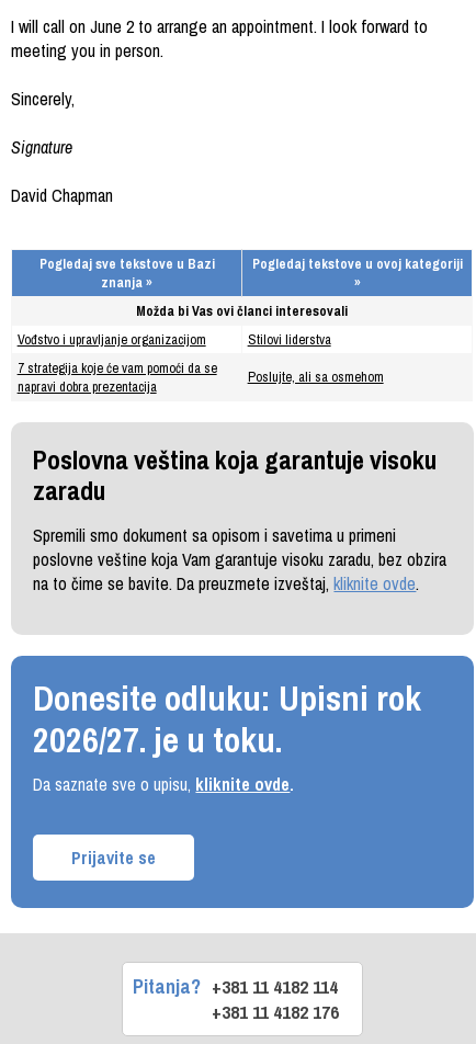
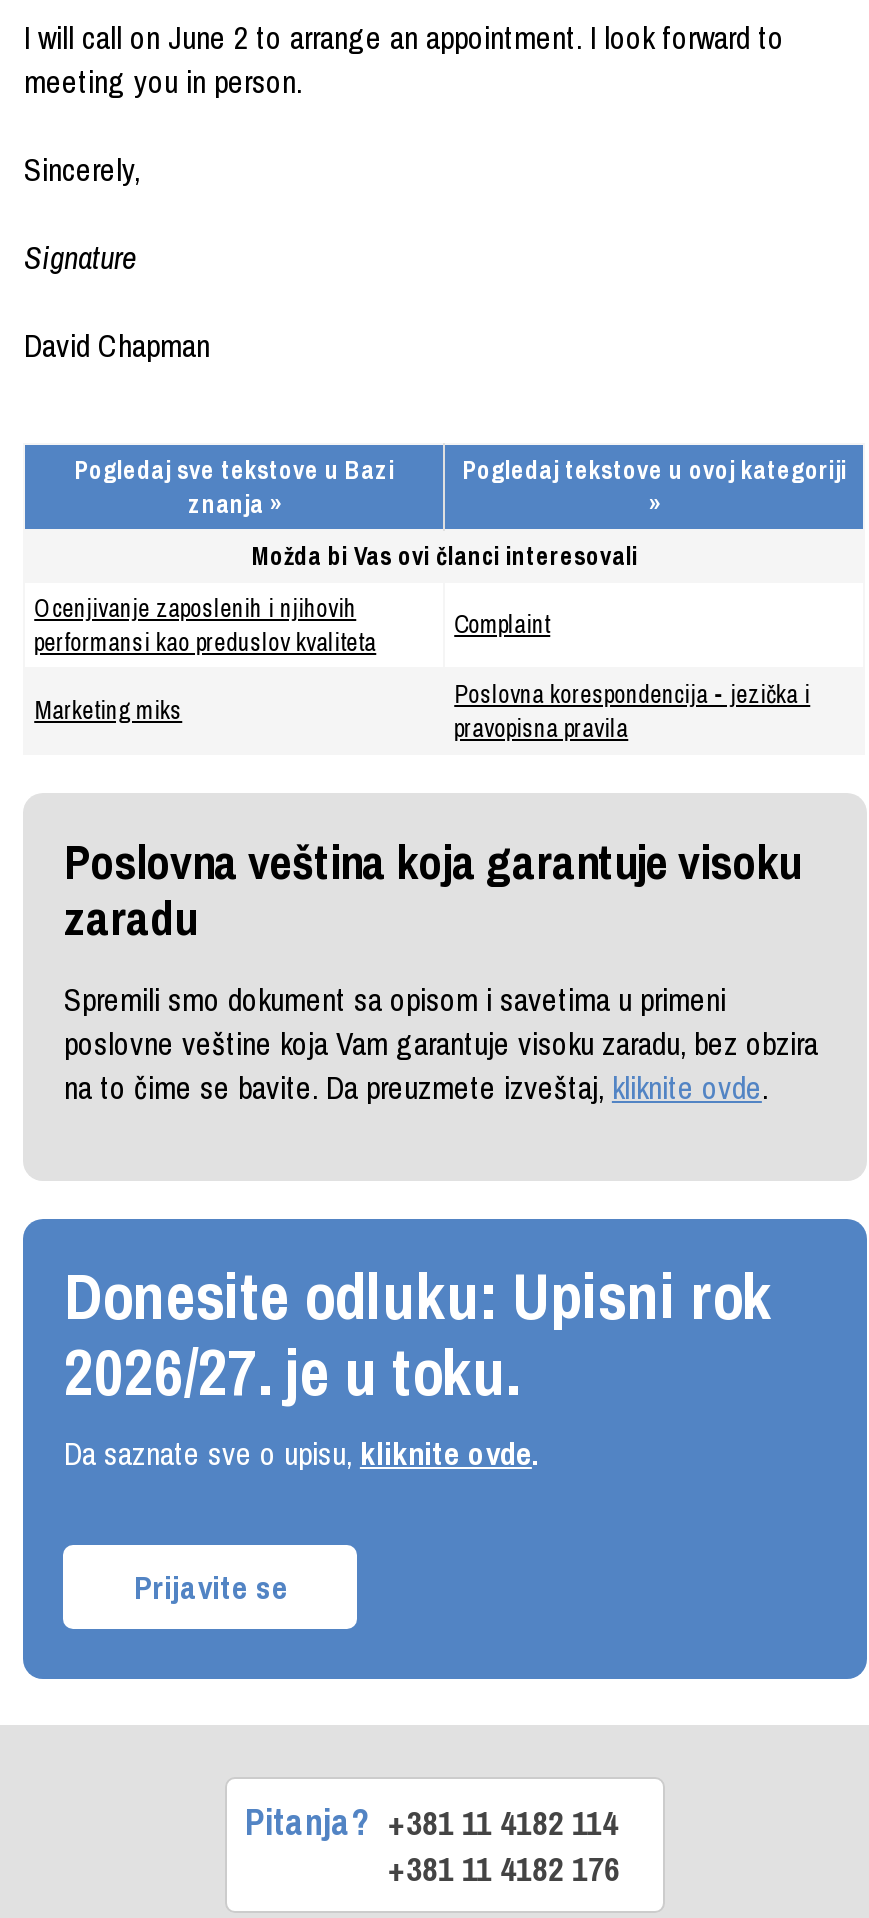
- Vođstvo i upravljanje organizacijom
- Stilovi liderstva
+ Ocenjivanje zaposlenih i njihovih
+ performansi kao preduslov kvaliteta

- 7 strategija koje će vam pomoći da se
- napravi dobra prezentacija
+ Complaint

- Poslujte, ali sa osmehom
+ Marketing miks
+ Poslovna korespondencija - jezička i
+ pravopisna pravila
